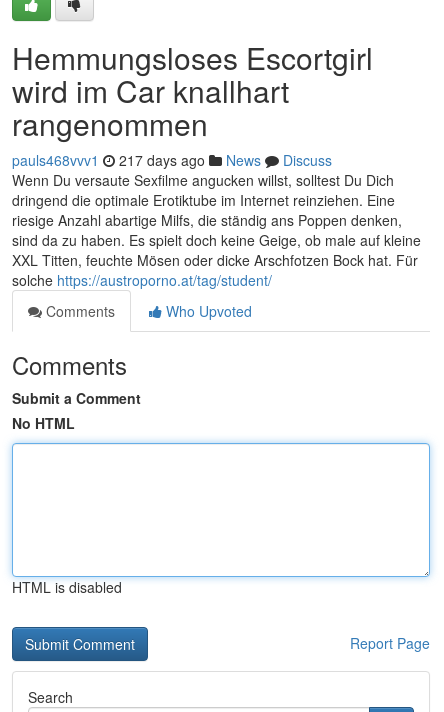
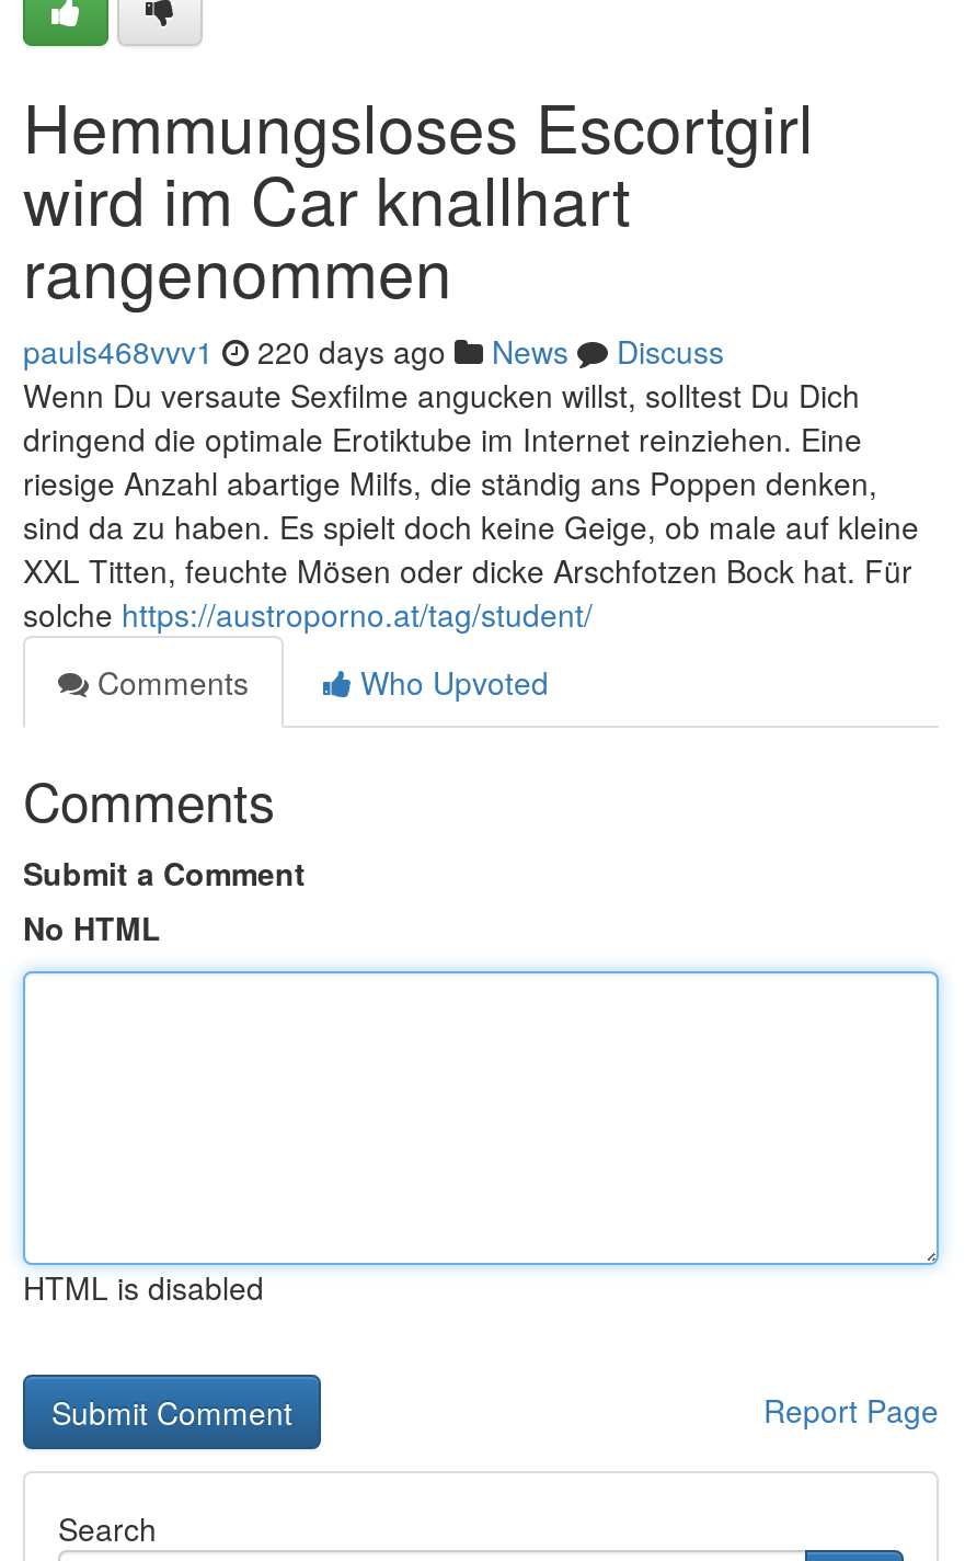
- pauls468vvv1 217 days ago News Discuss
+ pauls468vvv1 220 days ago News Discuss
